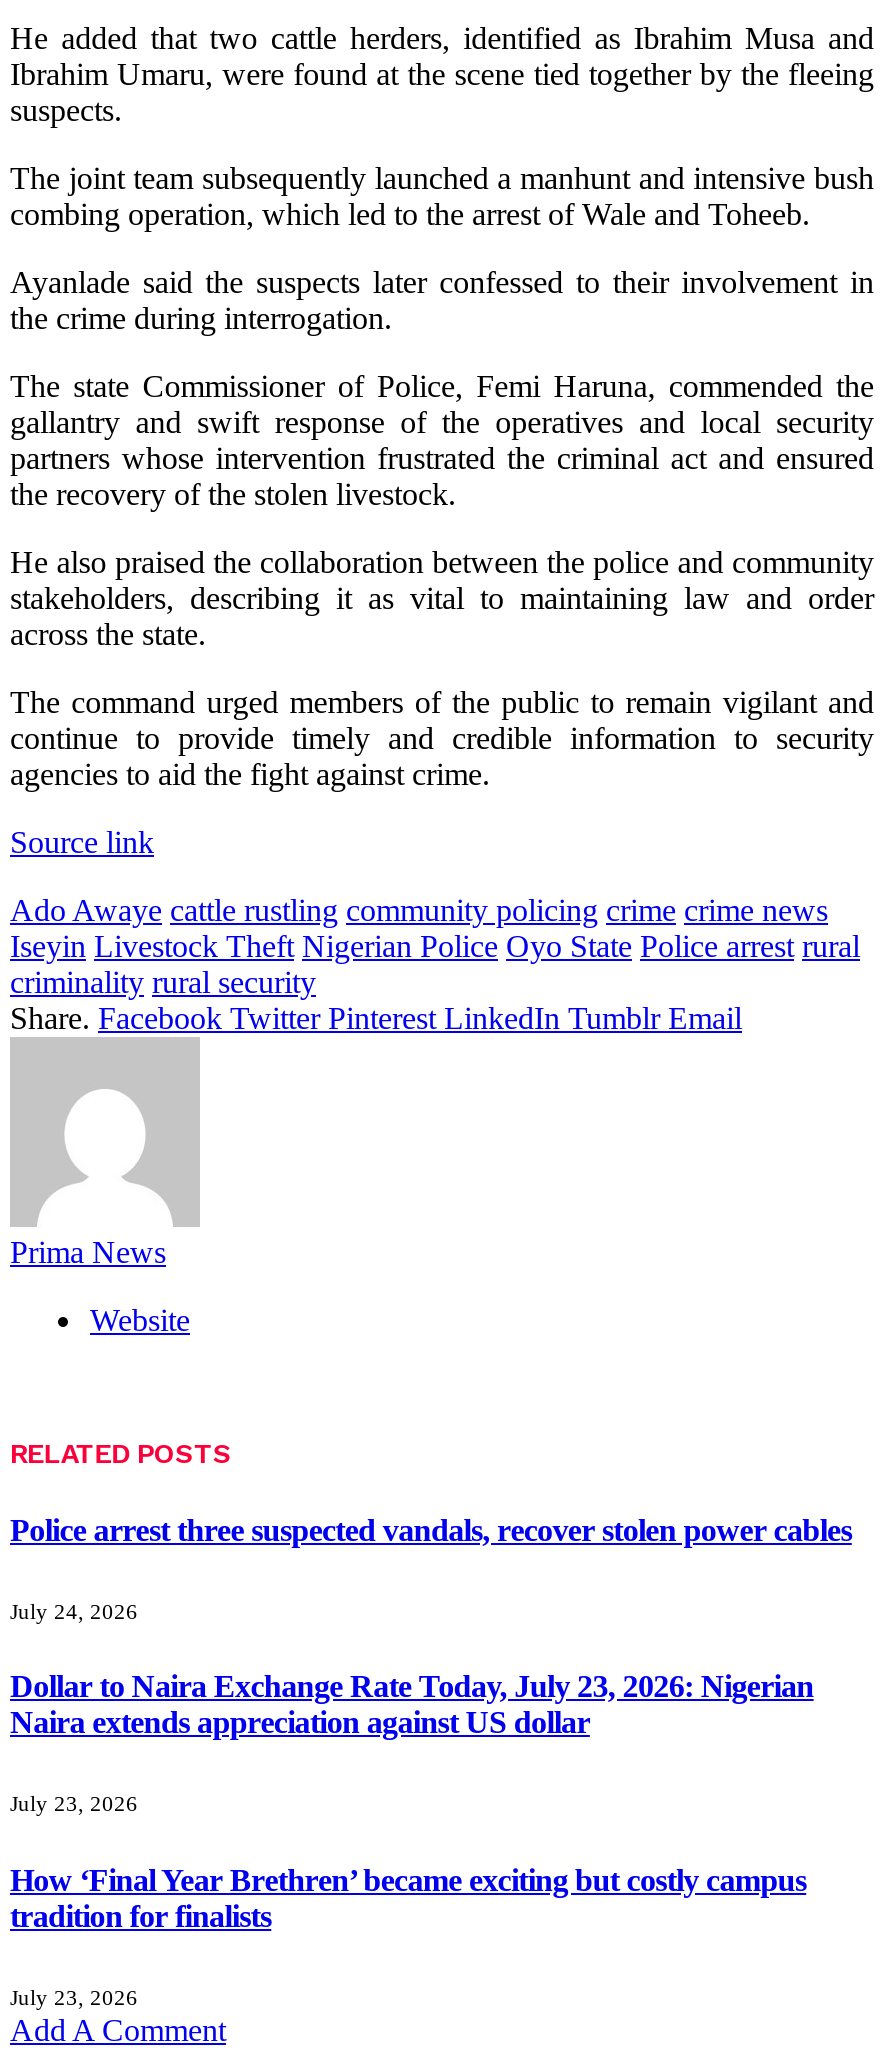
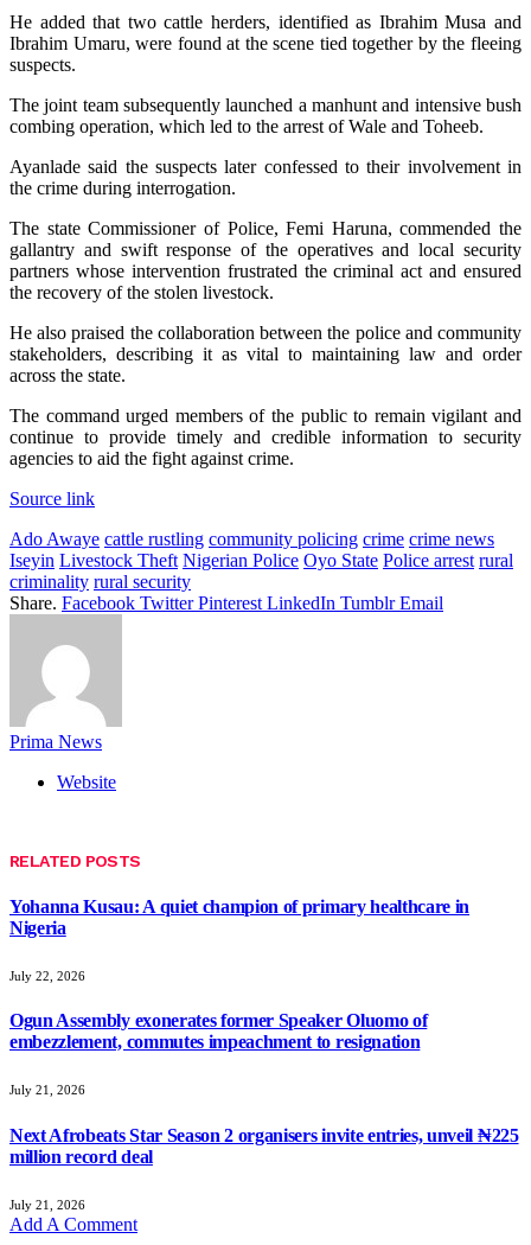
- Police arrest three suspected vandals, recover stolen power cables
+ Yohanna Kusau: A quiet champion of primary healthcare in
+ Nigeria

- July 24, 2026
+ July 22, 2026

- Dollar to Naira Exchange Rate Today, July 23, 2026: Nigerian
- Naira extends appreciation against US dollar
+ Ogun Assembly exonerates former Speaker Oluomo of
+ embezzlement, commutes impeachment to resignation

- July 23, 2026
+ July 21, 2026

- How ‘Final Year Brethren’ became exciting but costly campus
- tradition for finalists
+ Next Afrobeats Star Season 2 organisers invite entries, unveil ₦225
+ million record deal

- July 23, 2026
+ July 21, 2026
